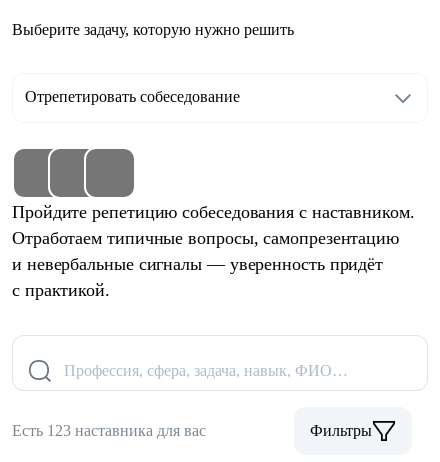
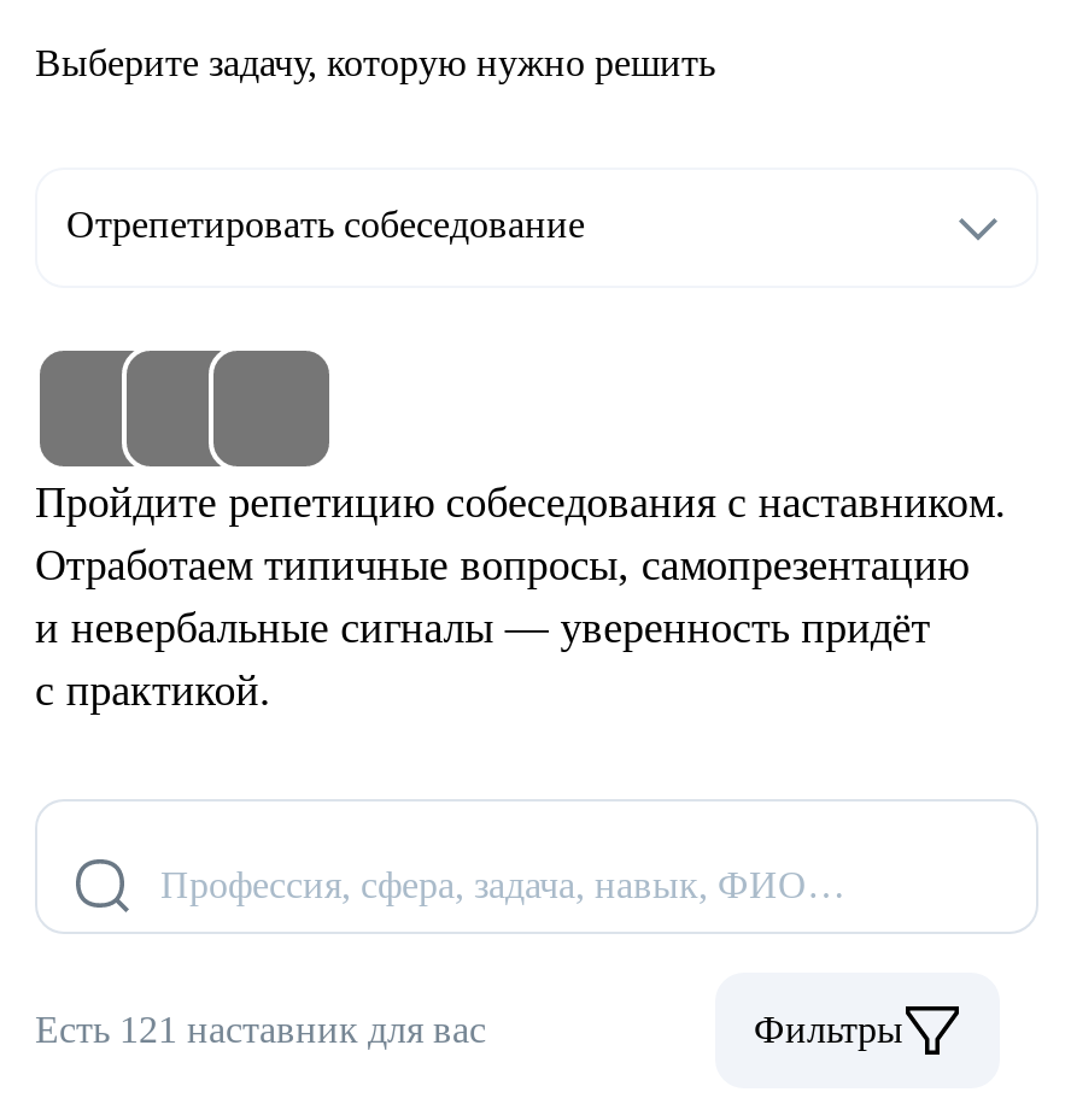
- Есть 123 наставника для вас
+ Есть 121 наставник для вас
